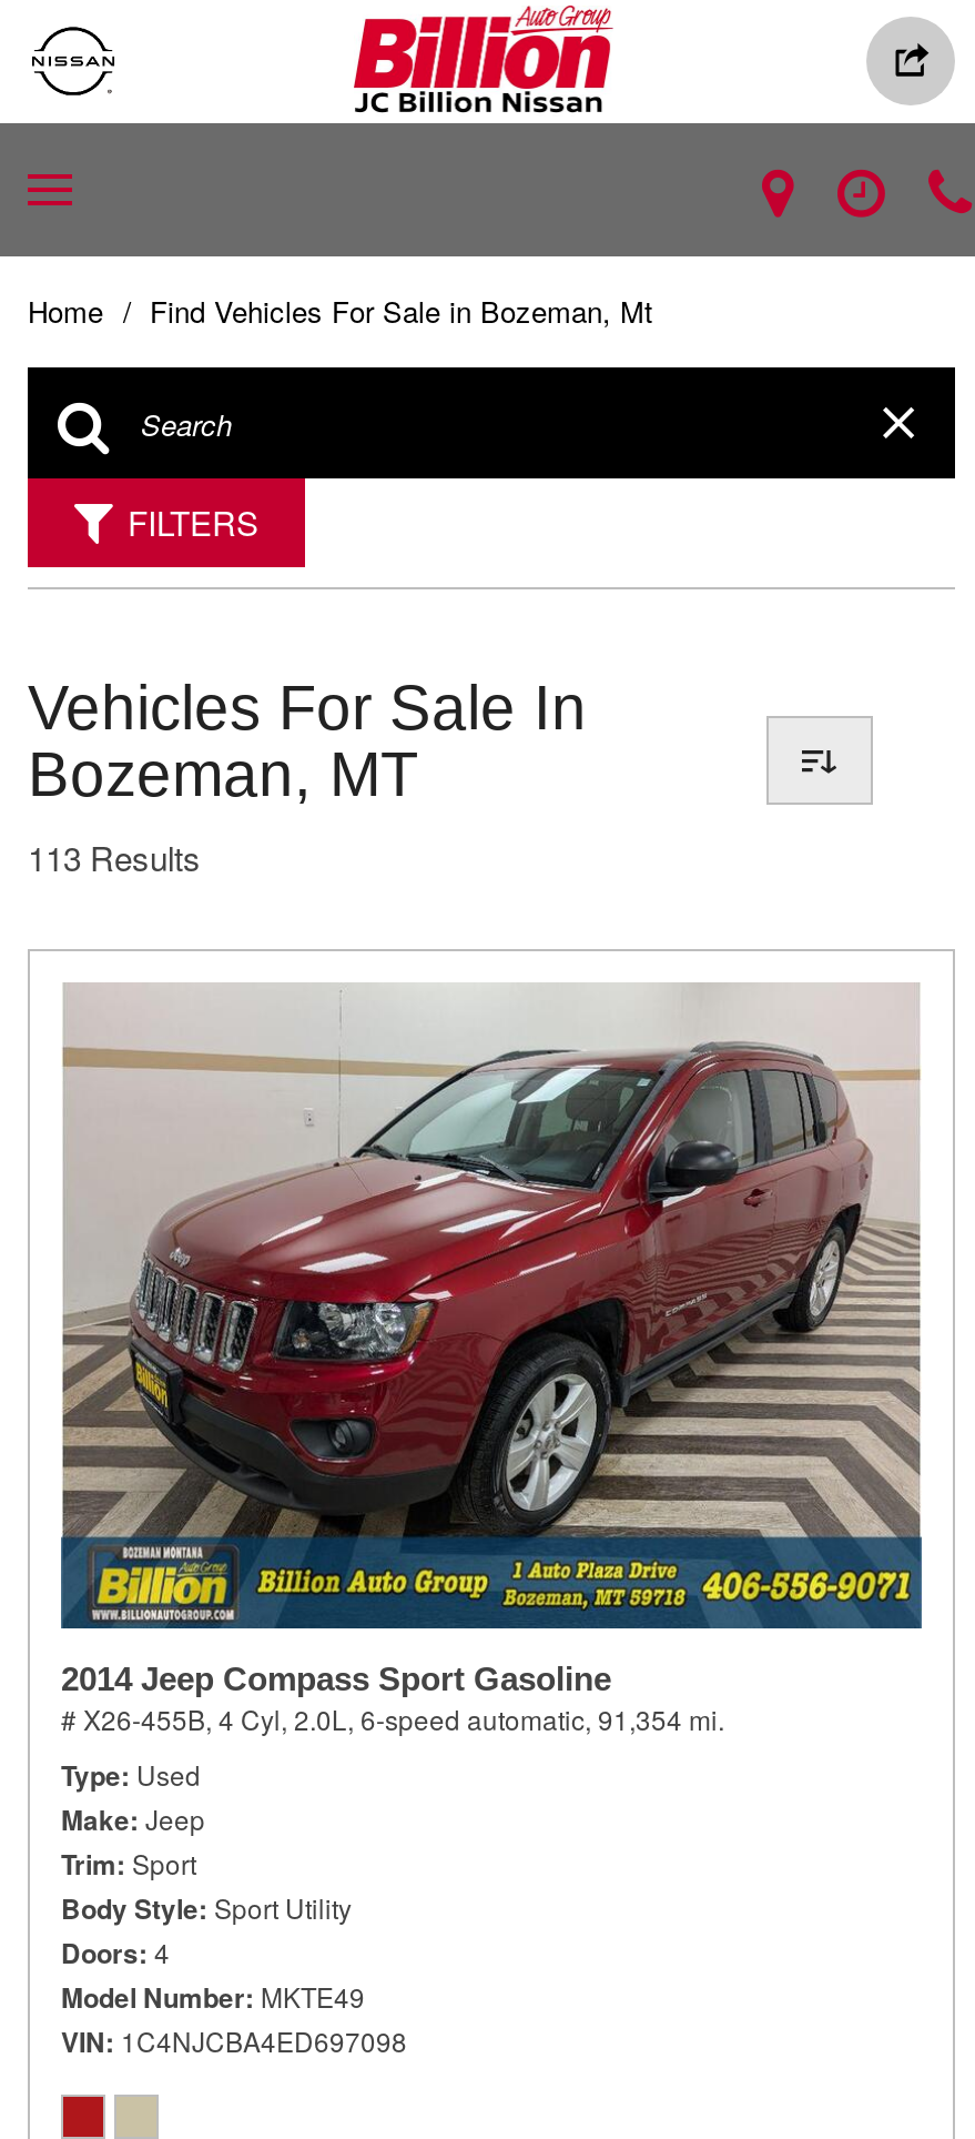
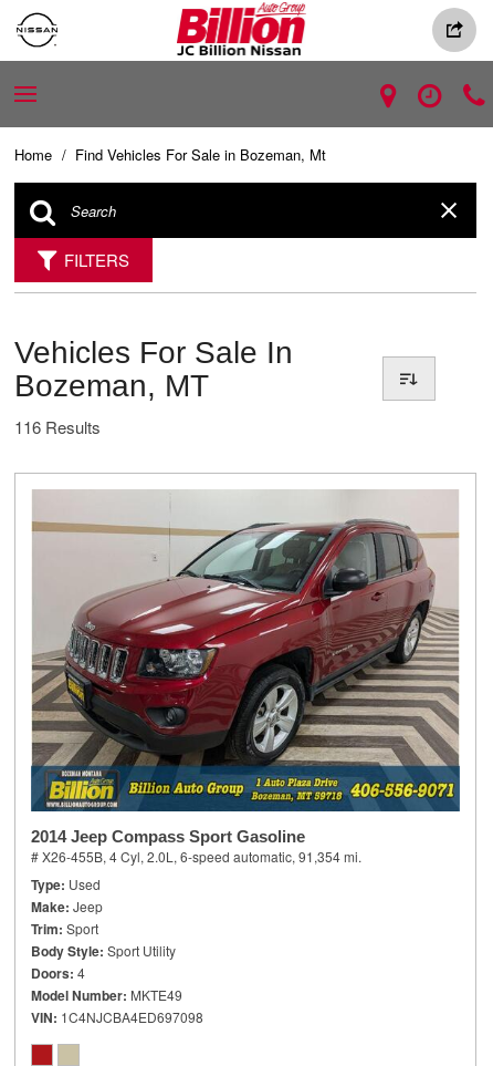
- 113 Results
+ 116 Results
